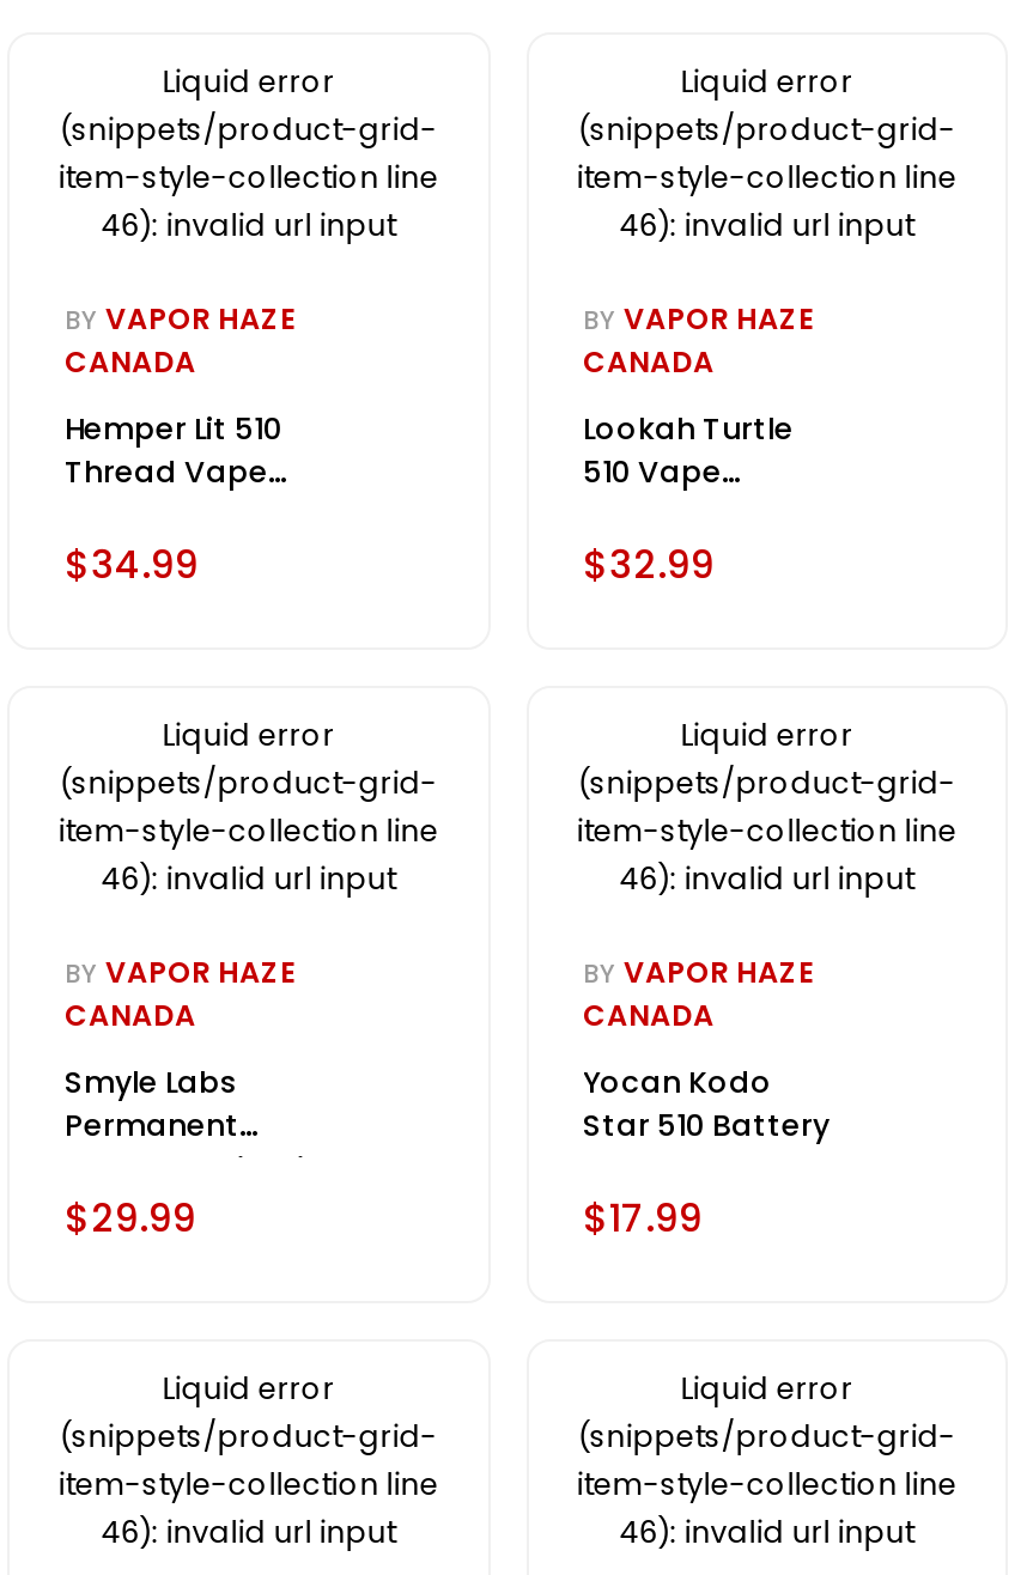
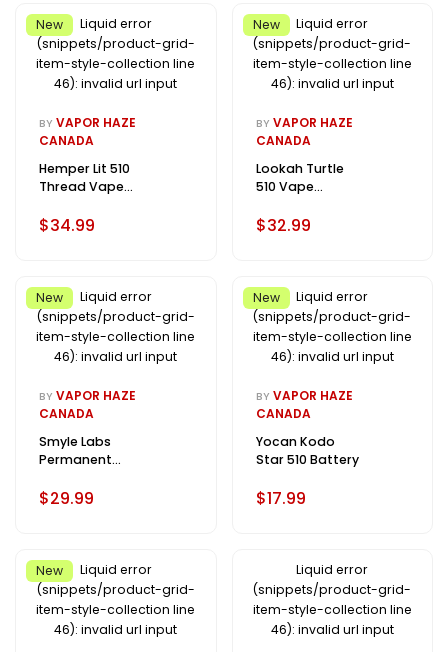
+ New

+ New

+ New

+ New

+ New
